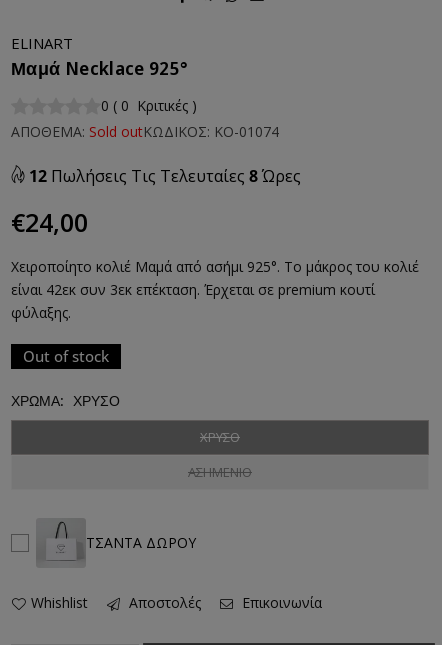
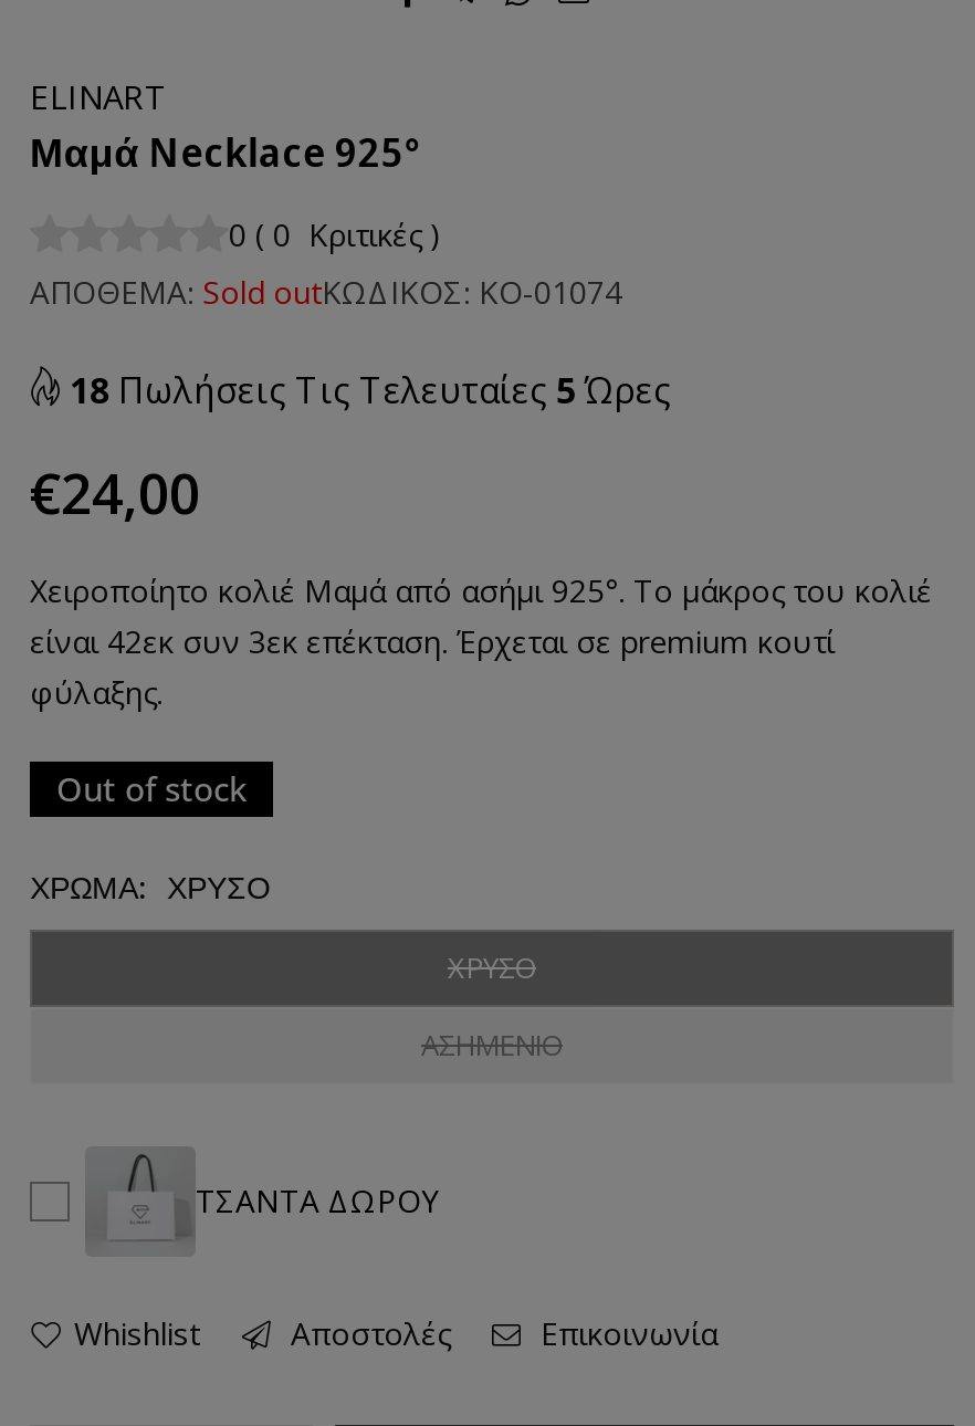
- 12 Πωλήσεις Τις Τελευταίες 8 Ώρες
+ 18 Πωλήσεις Τις Τελευταίες 5 Ώρες
